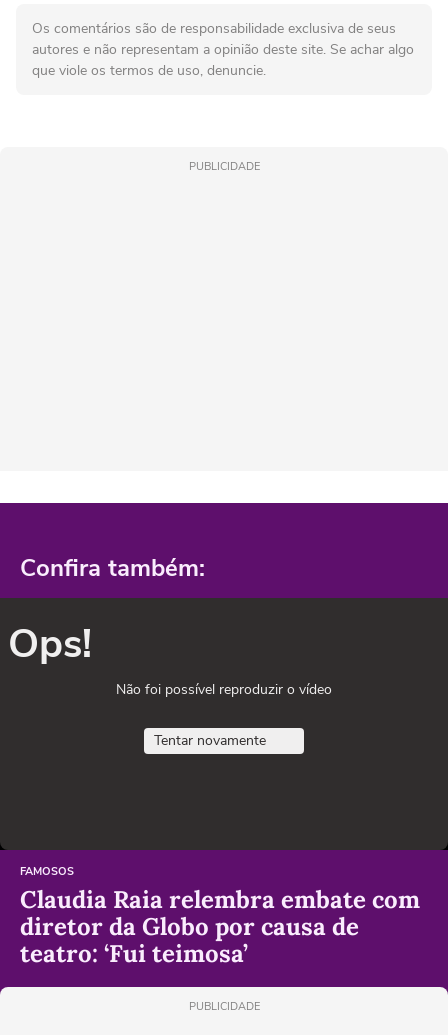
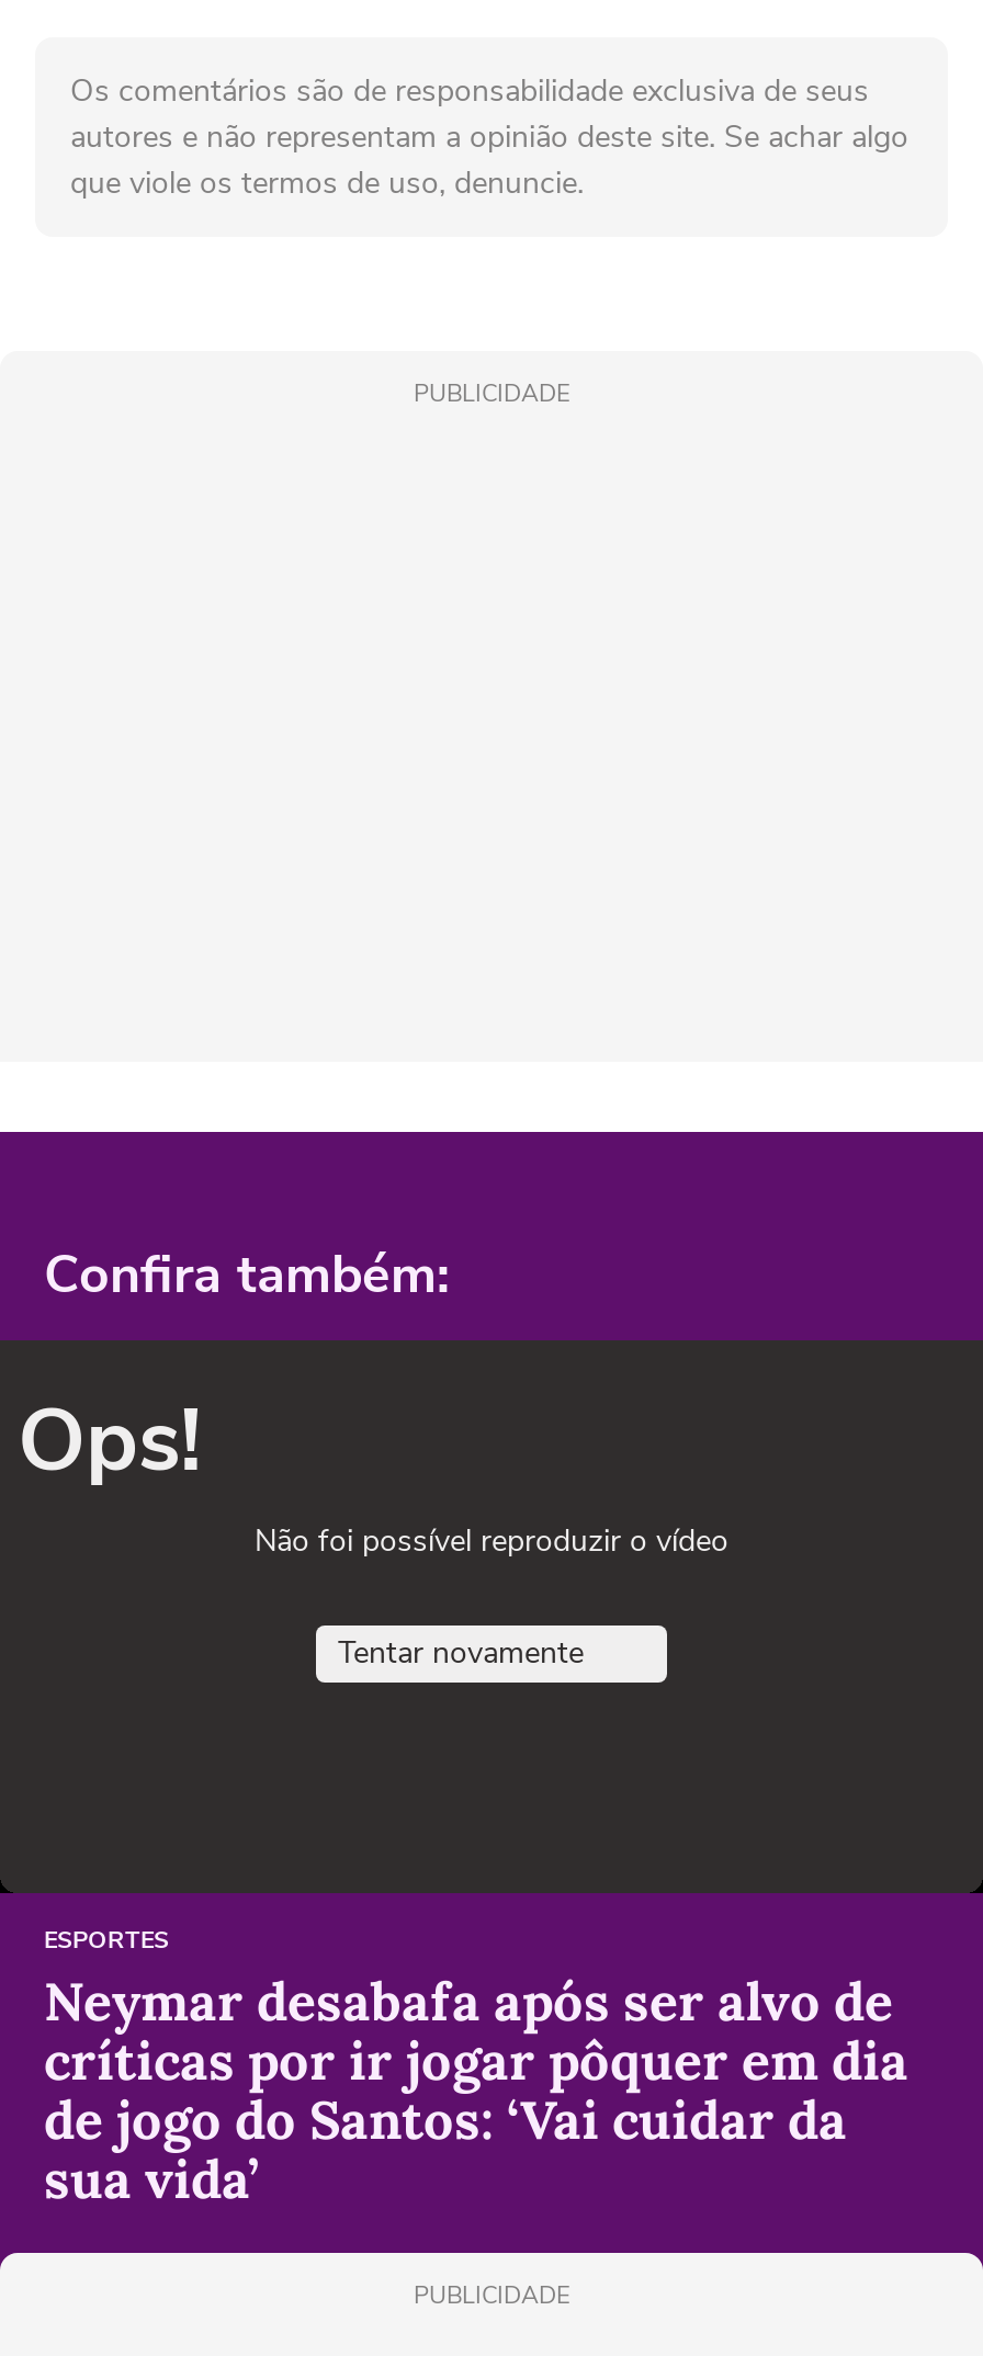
- FAMOSOS
- Claudia Raia relembra embate com
- diretor da Globo por causa de
- teatro: ‘Fui teimosa’
+ ESPORTES
+ Neymar desabafa após ser alvo de
+ críticas por ir jogar pôquer em dia
+ de jogo do Santos: ‘Vai cuidar da
+ sua vida’
